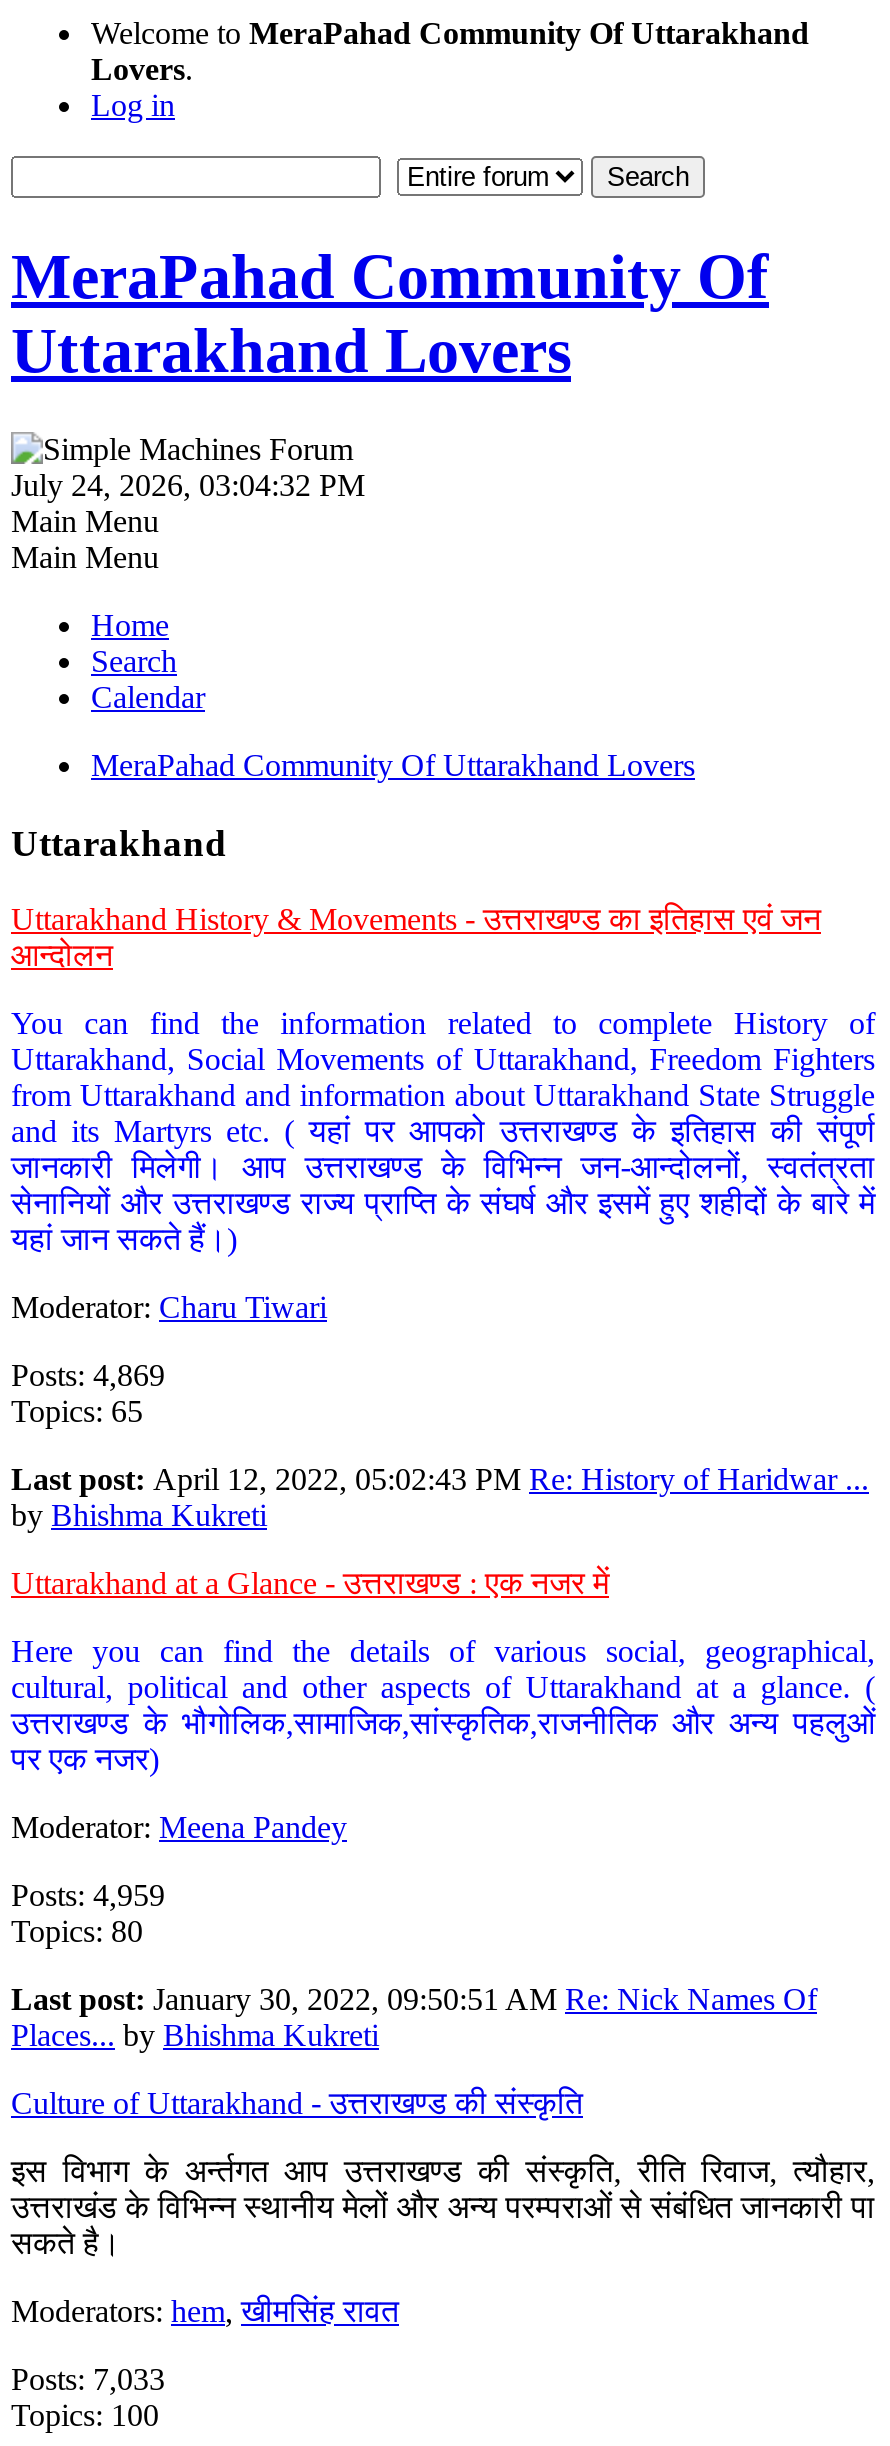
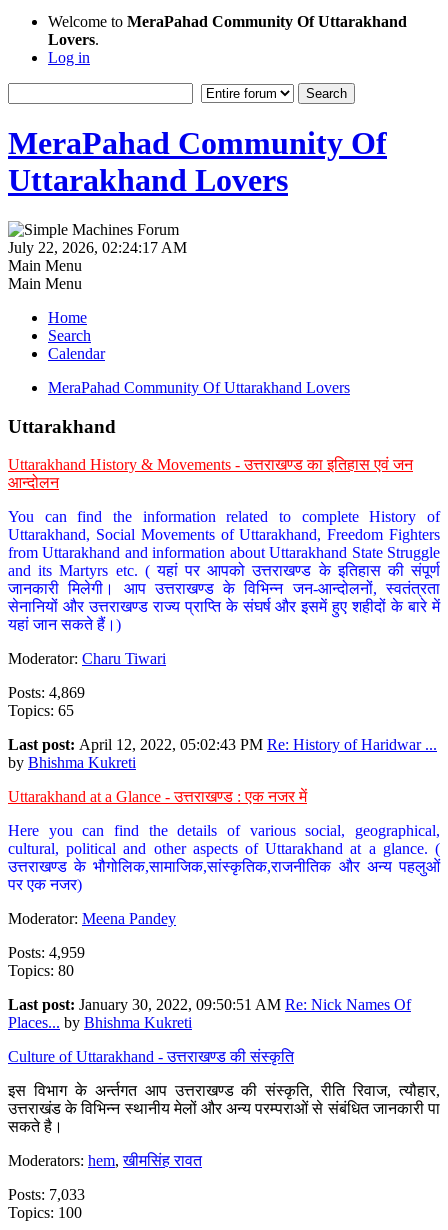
- July 24, 2026, 03:04:32 PM
+ July 22, 2026, 02:24:17 AM
